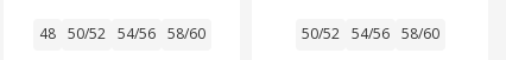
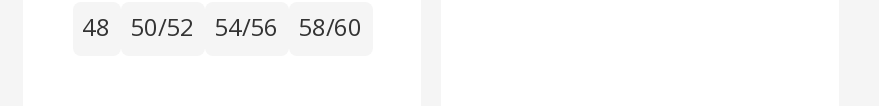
- 50/52 54/56 58/60
